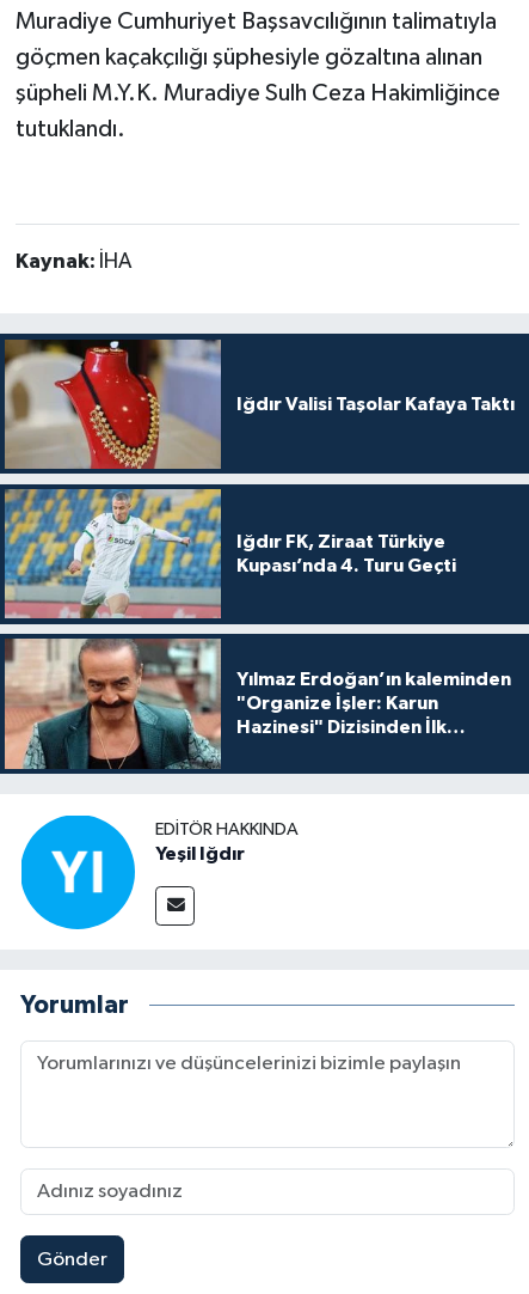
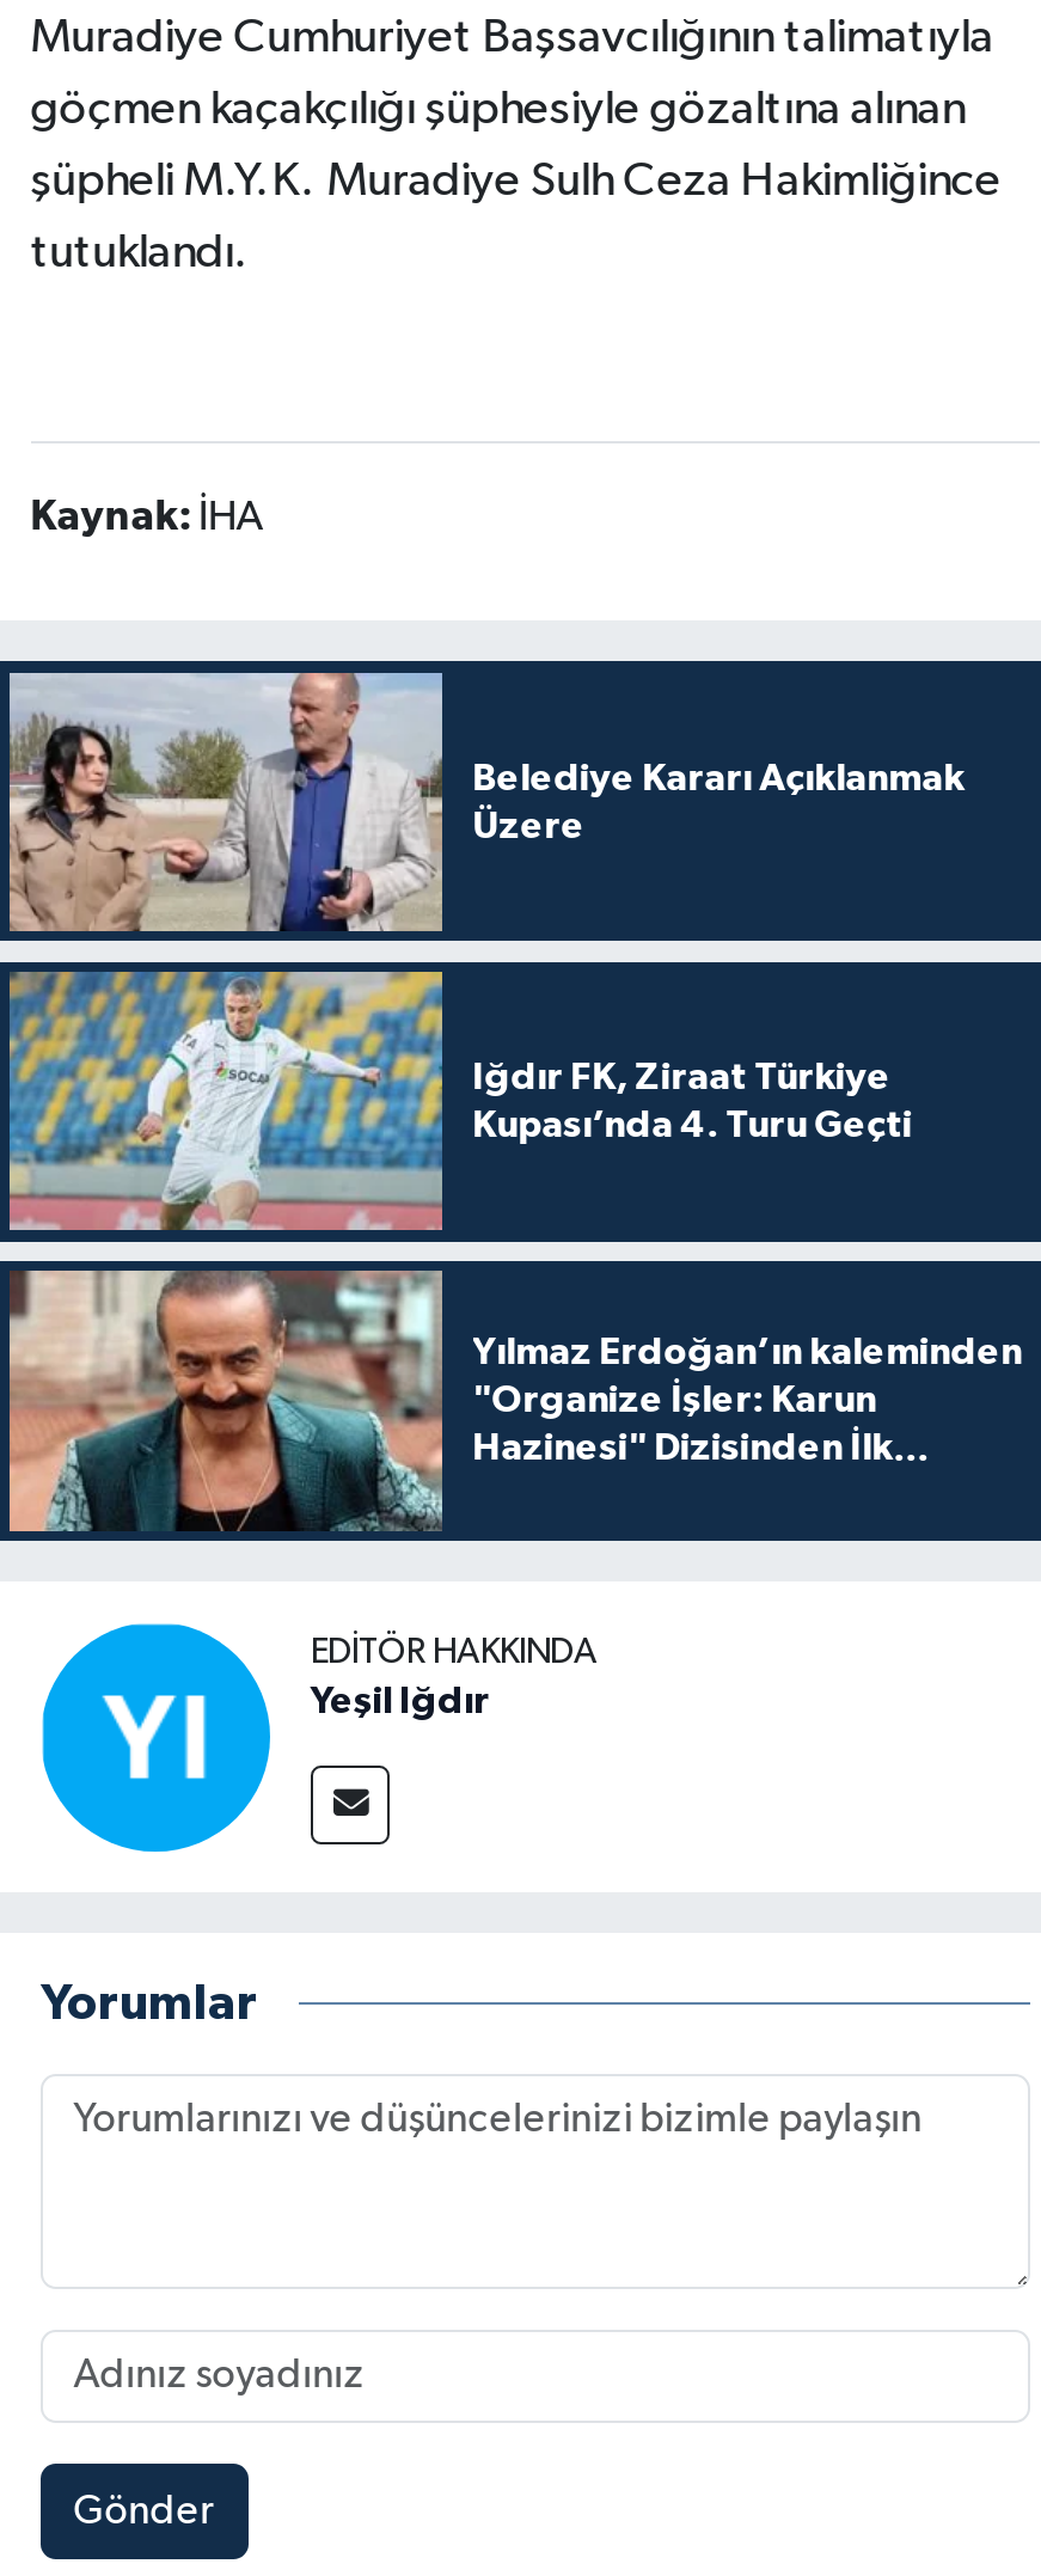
- [image]
- Iğdır Valisi Taşolar Kafaya Taktı
+ [image]
+ Belediye Kararı Açıklanmak
+ Üzere
